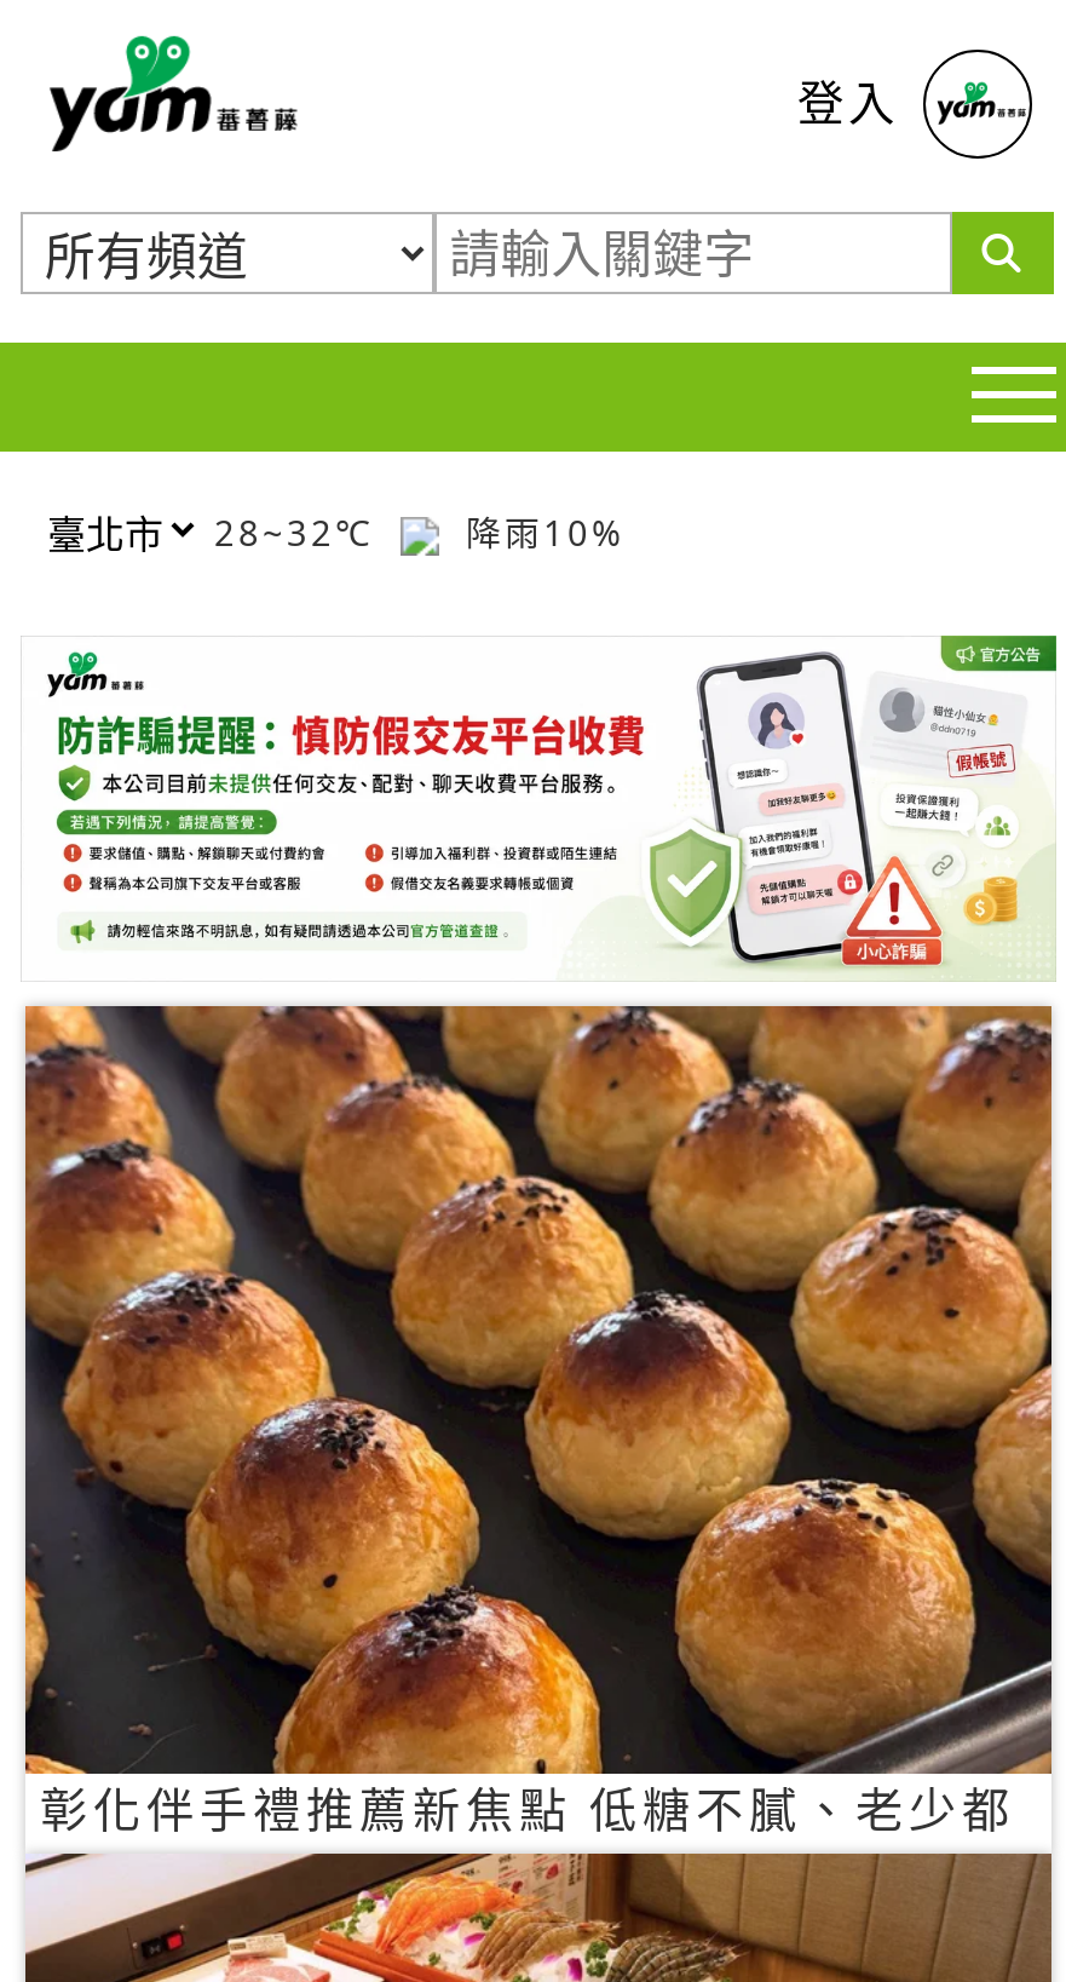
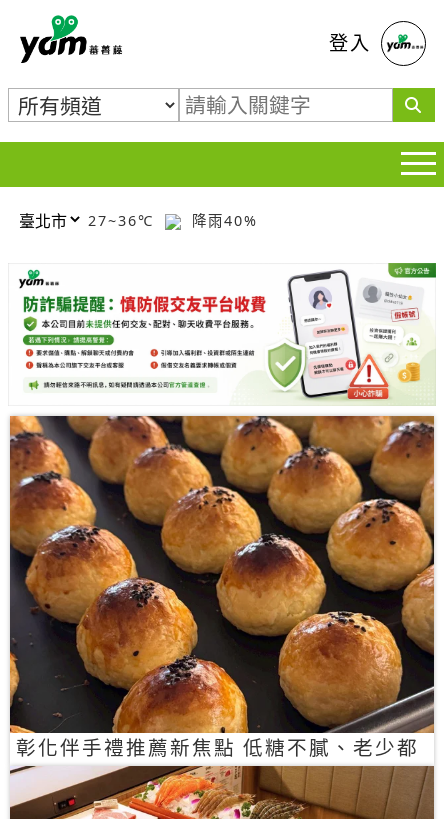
- 28~32℃
+ 27~36℃

- 降雨10%
+ 降雨40%
